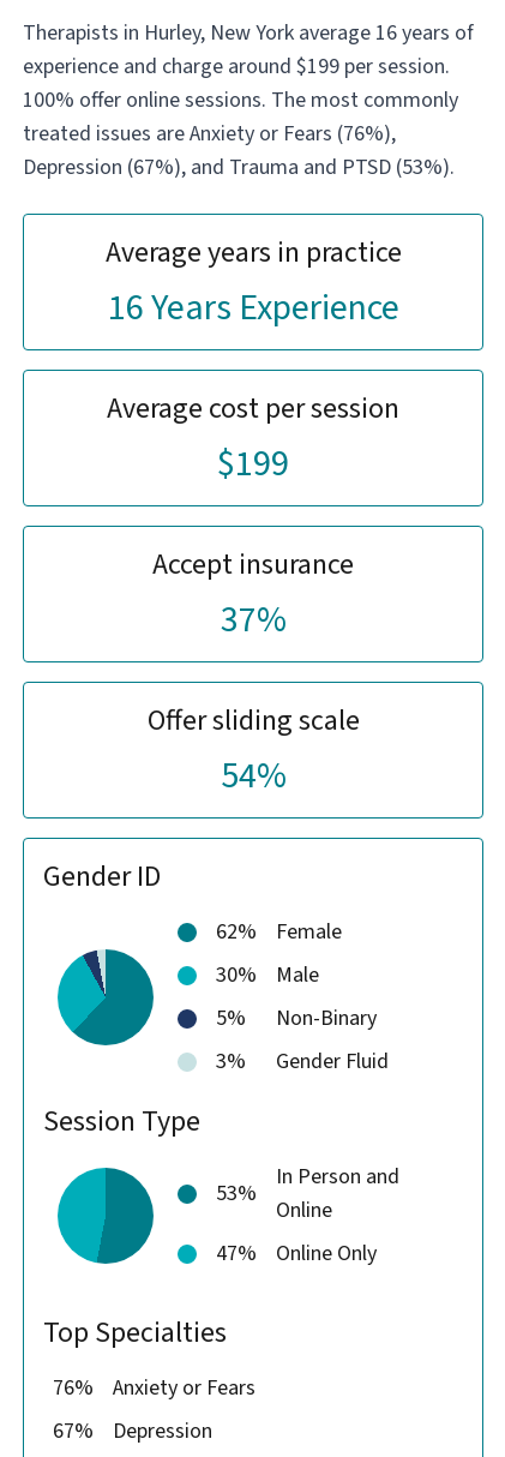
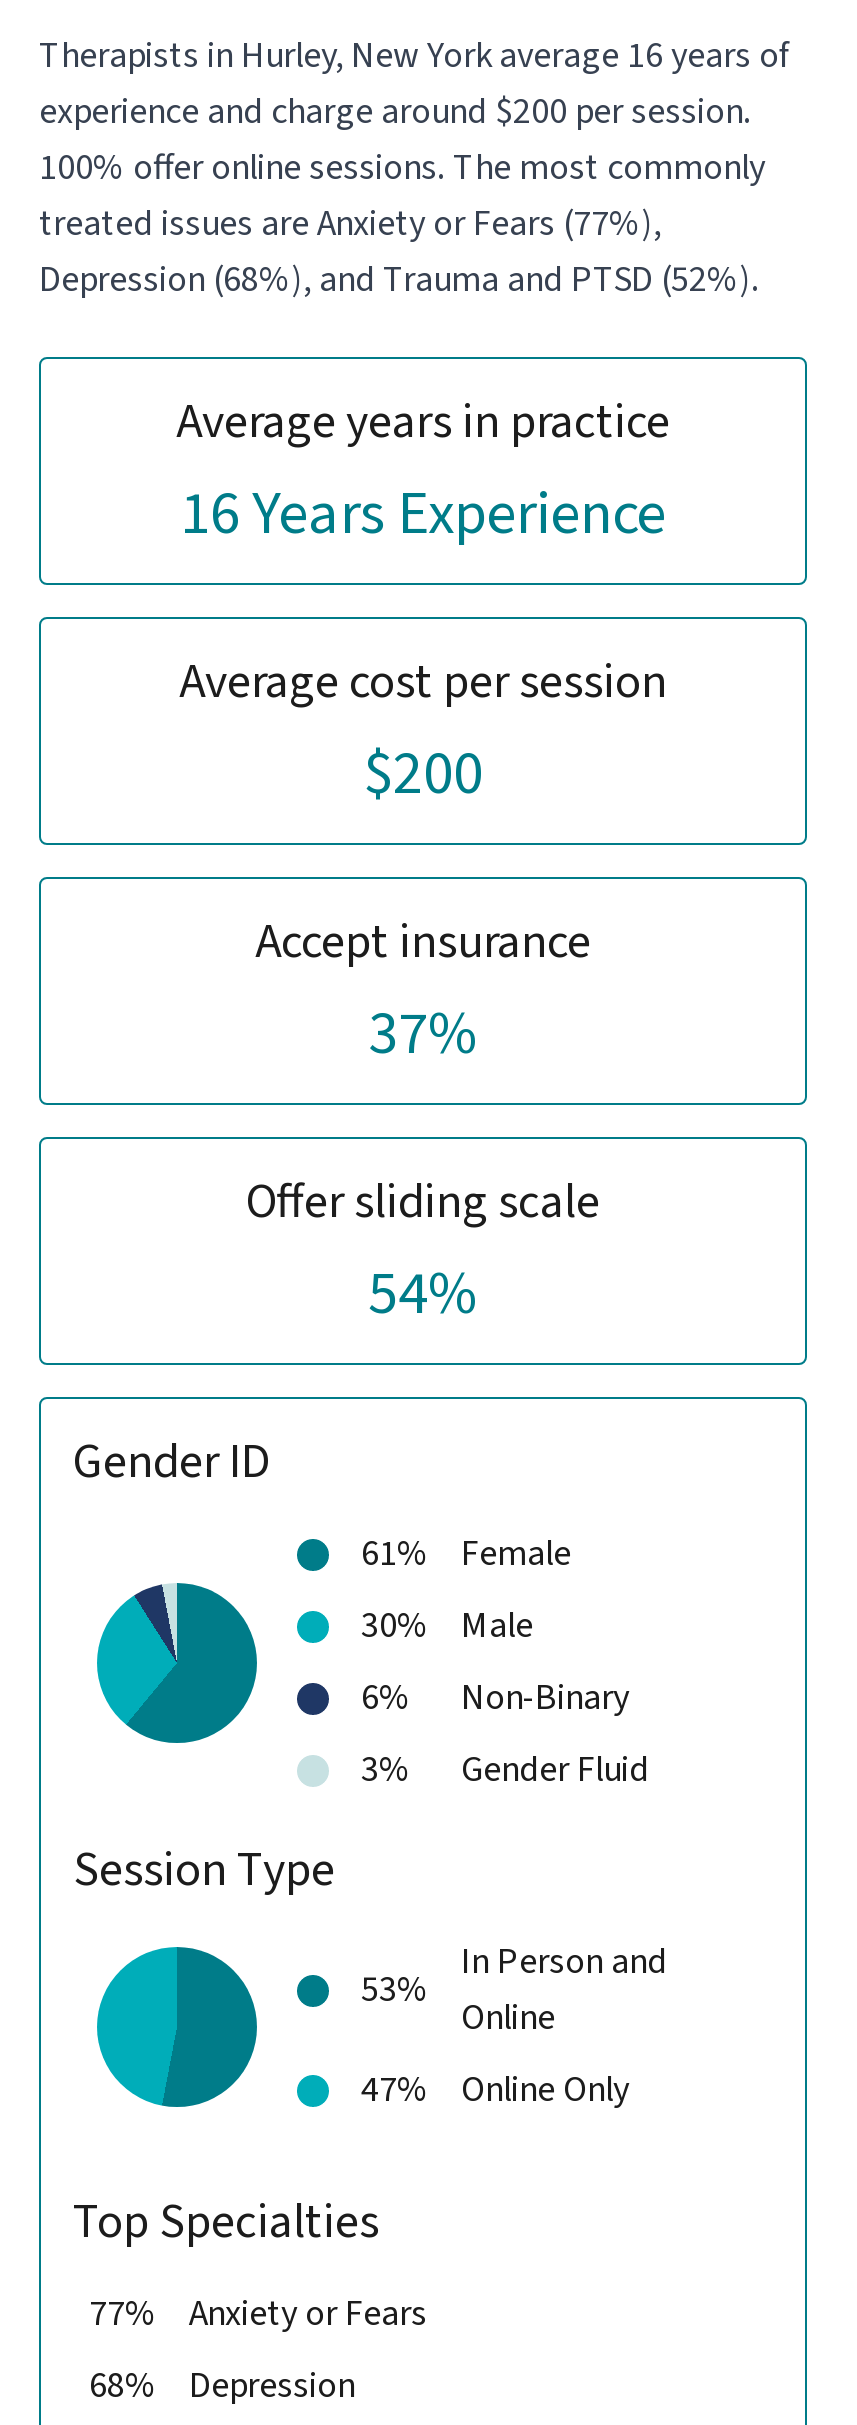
- experience and charge around $199 per session.
+ experience and charge around $200 per session.

- treated issues are Anxiety or Fears (76%),
+ treated issues are Anxiety or Fears (77%),

- Depression (67%), and Trauma and PTSD (53%).
+ Depression (68%), and Trauma and PTSD (52%).

- $199
+ $200

- 62% Female
+ 61% Female

- 5% Non-Binary
+ 6% Non-Binary

- 76% Anxiety or Fears
+ 77% Anxiety or Fears

- 67% Depression
+ 68% Depression
